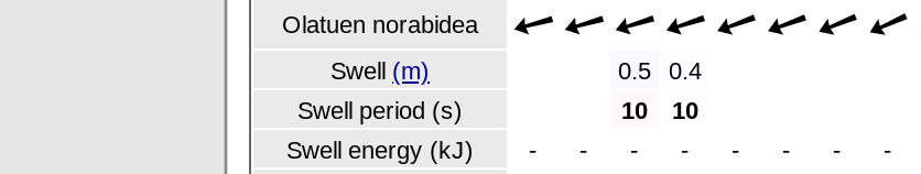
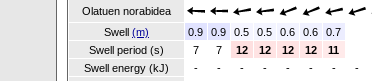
- 0.4
+ 0.5
+ 0.6
+ 0.6
+ 0.7

+ 0.9
+ 0.9

- 10
- 10
+ 7
+ 7
+ 12
+ 12
+ 12
+ 12
+ 11
